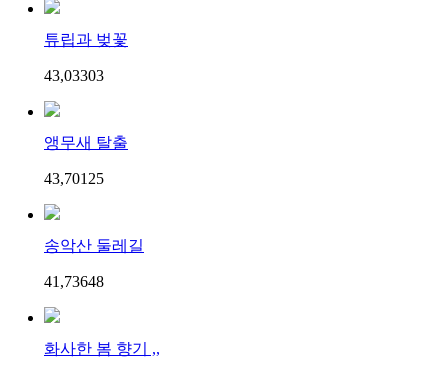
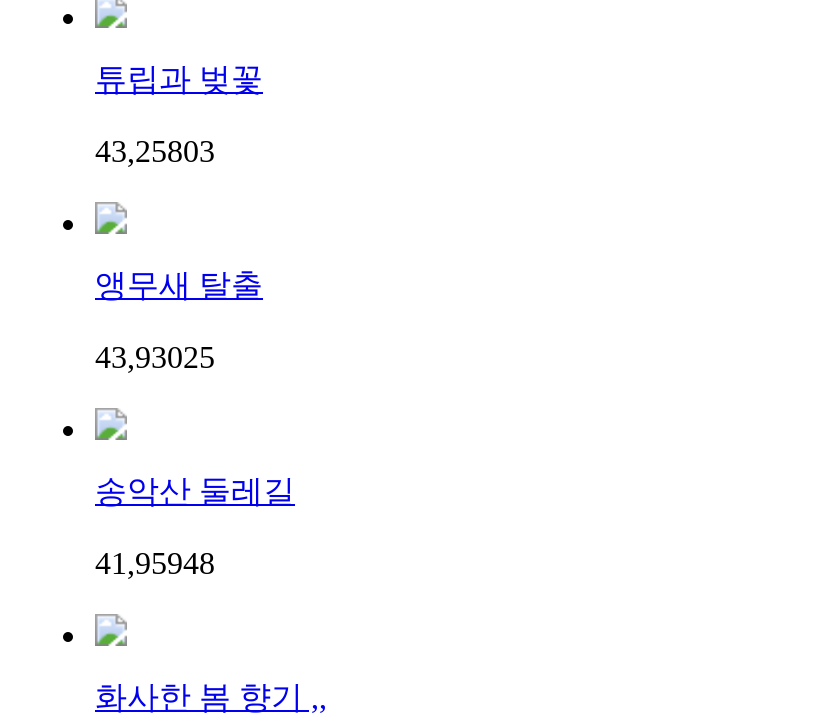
- 43,03303
+ 43,25803

- 43,70125
+ 43,93025

- 41,73648
+ 41,95948
